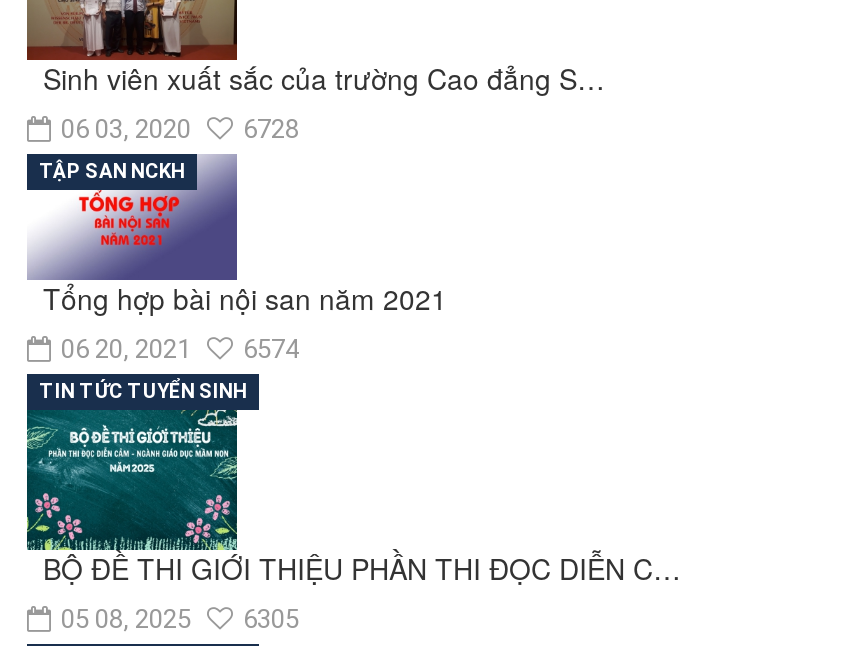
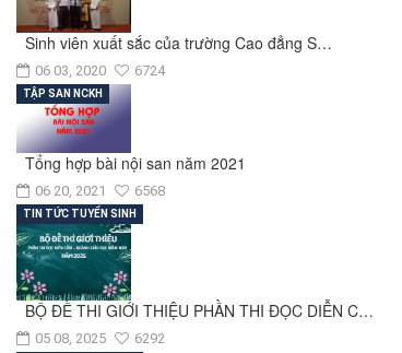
- 06 03, 2020 6728
+ 06 03, 2020 6724

- 06 20, 2021 6574
+ 06 20, 2021 6568

- 05 08, 2025 6305
+ 05 08, 2025 6292
